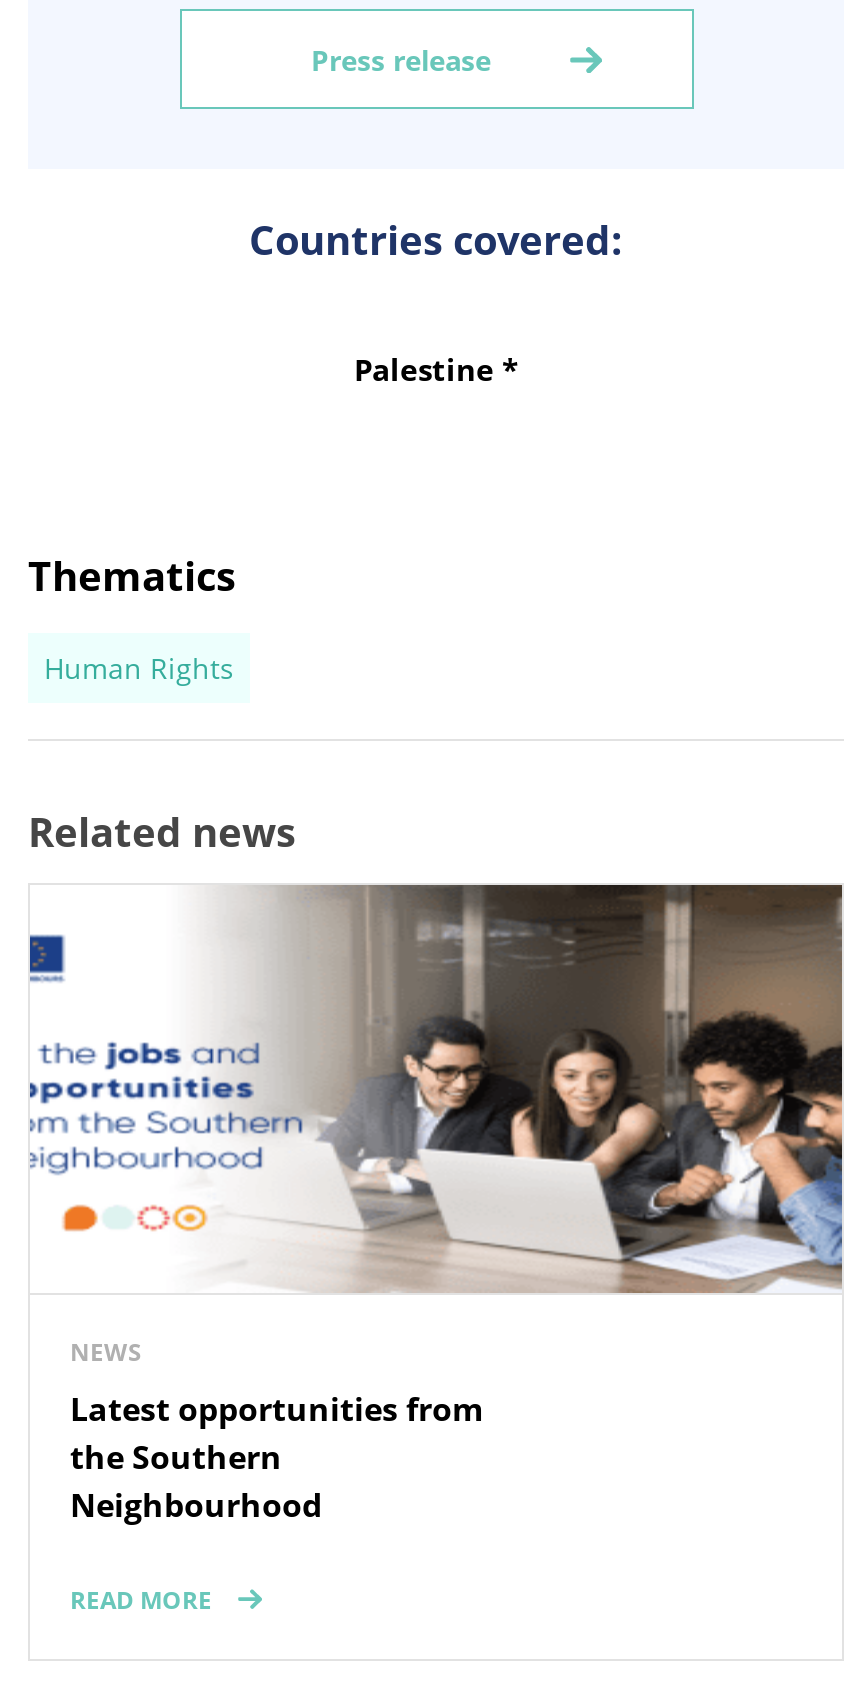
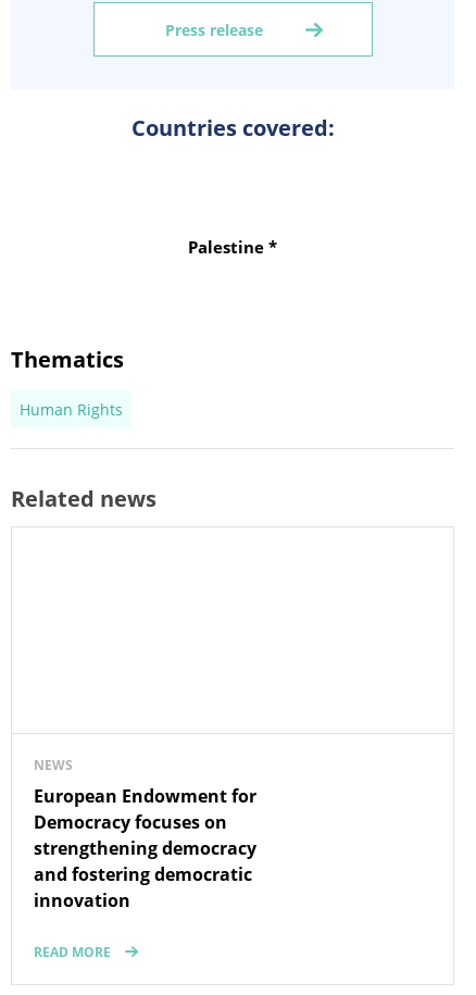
- [image]

- Latest opportunities from
- the Southern
- Neighbourhood
+ European Endowment for
+ Democracy focuses on
+ strengthening democracy
+ and fostering democratic
+ innovation
